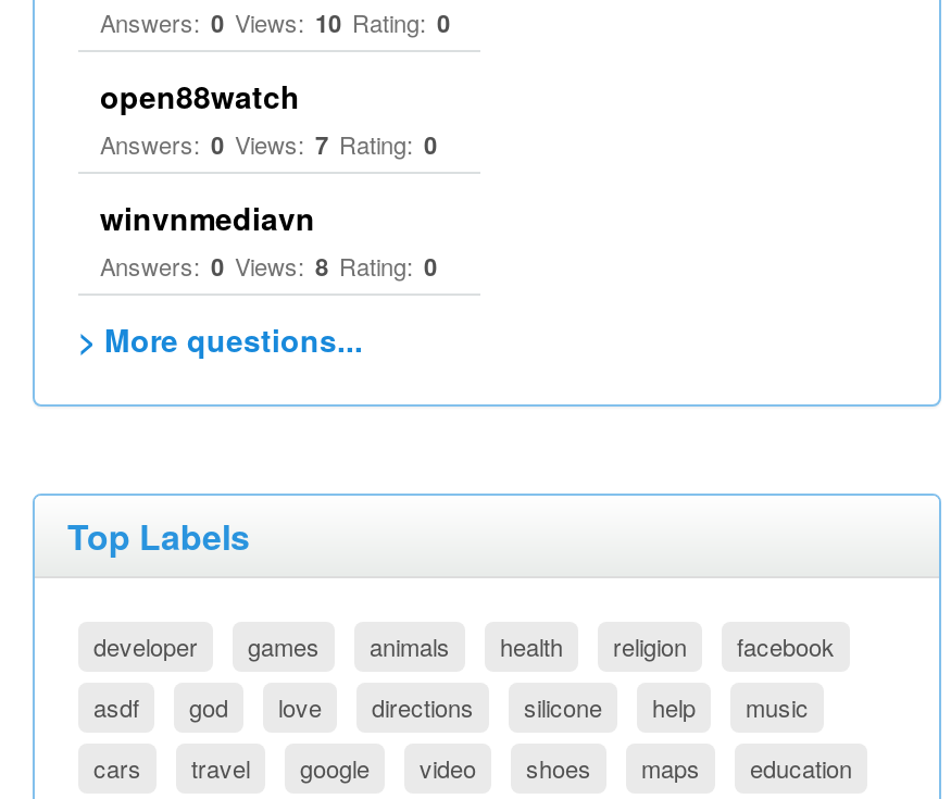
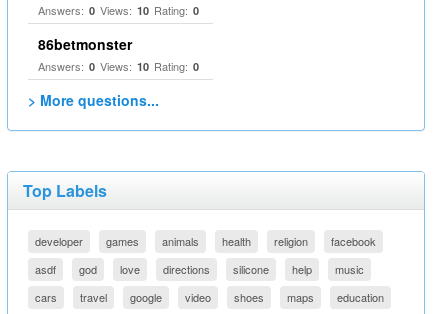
- open88watch
- Answers: 0 Views: 7 Rating: 0
- winvnmediavn
- Answers: 0 Views: 8 Rating: 0
+ 86betmonster
+ Answers: 0 Views: 10 Rating: 0
